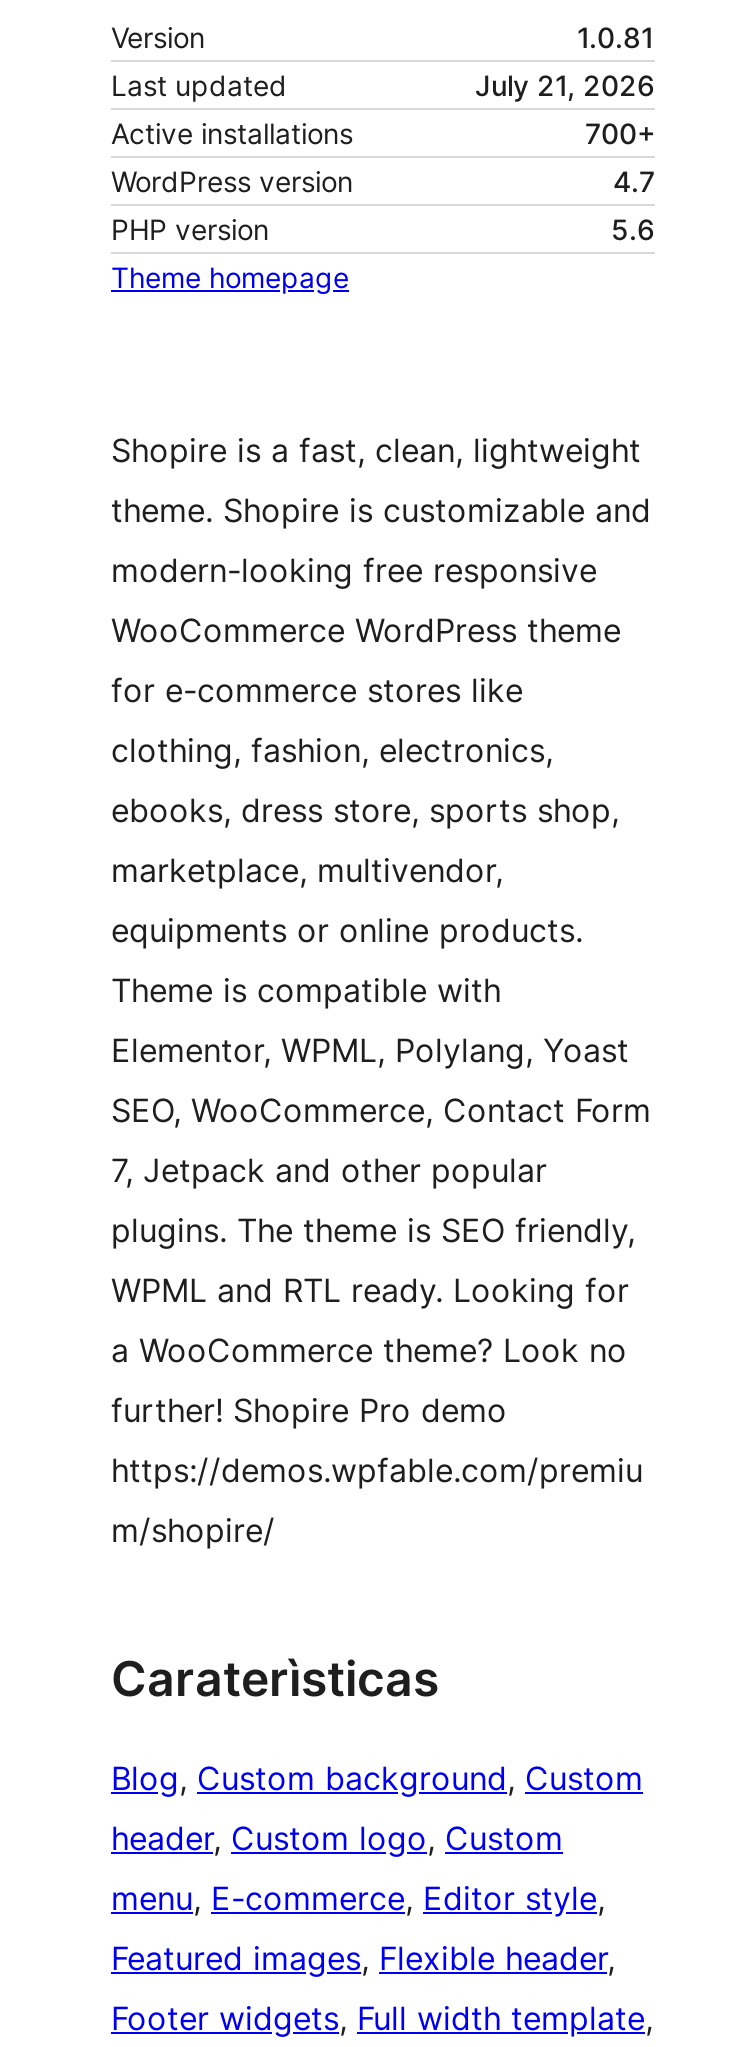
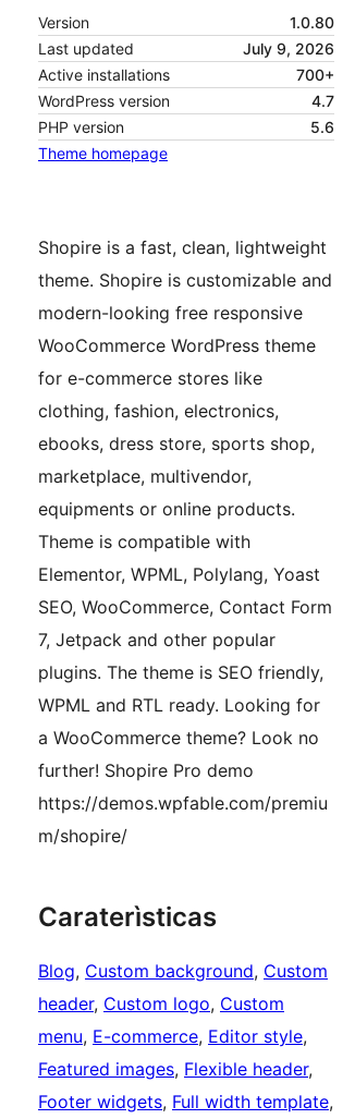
- 1.0.81
+ 1.0.80

- July 21, 2026
+ July 9, 2026
